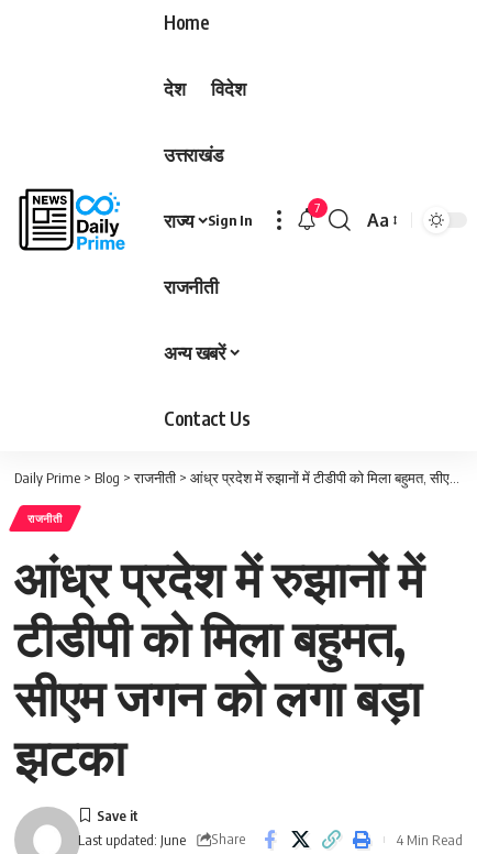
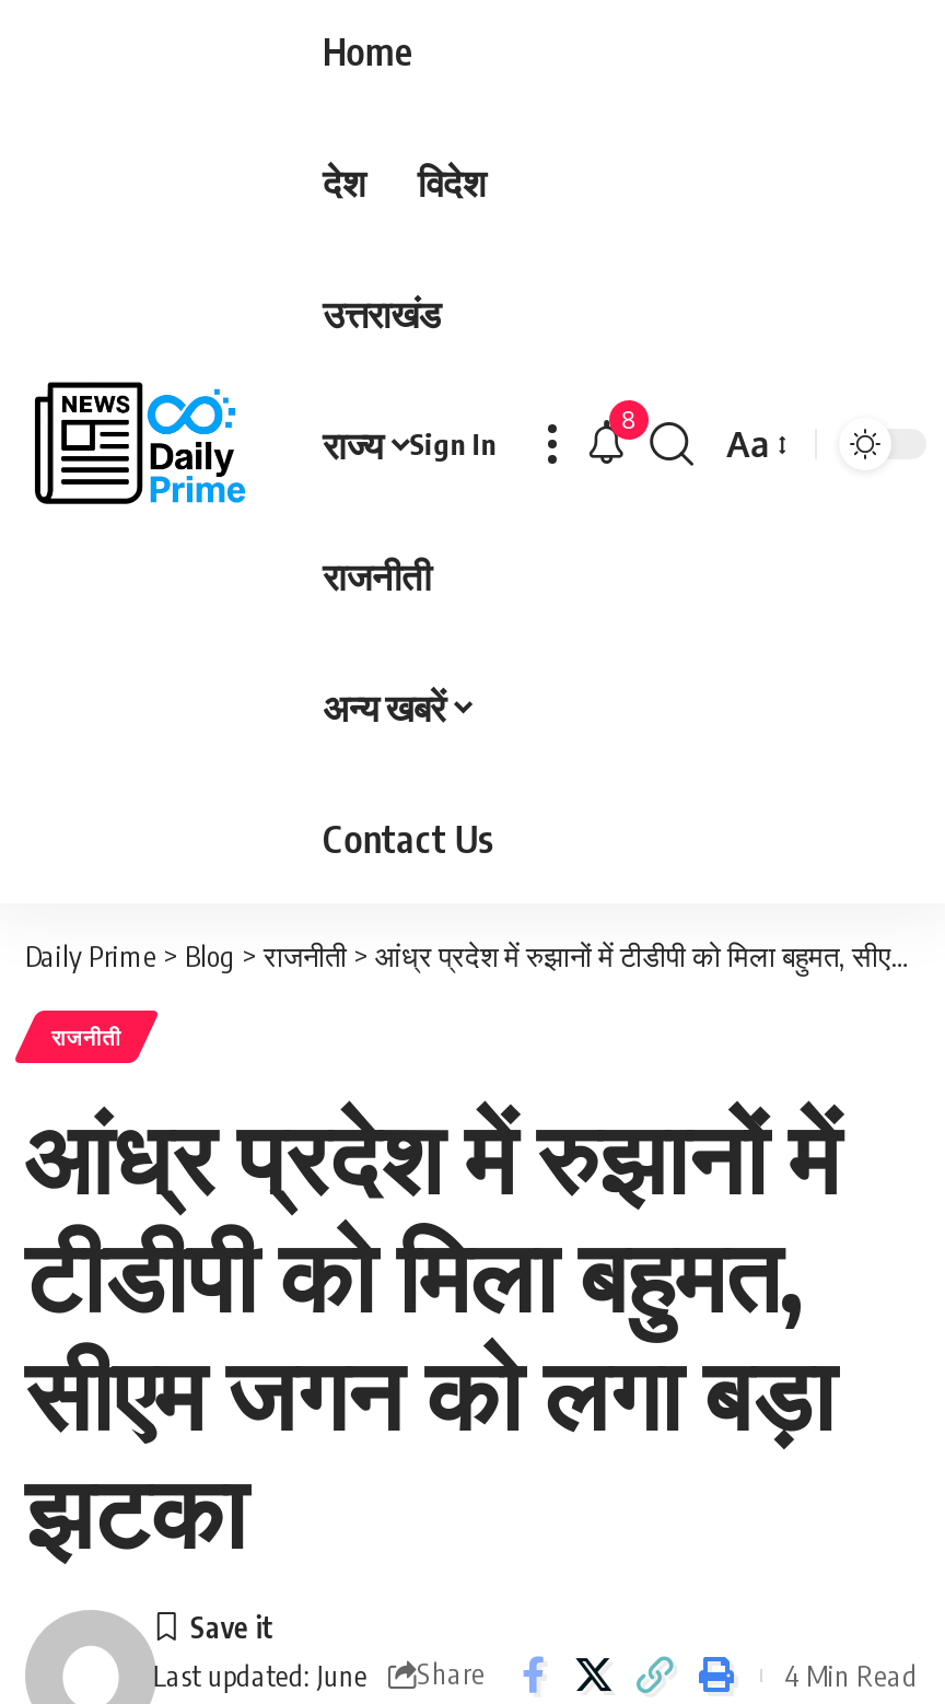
- 7
+ 8
